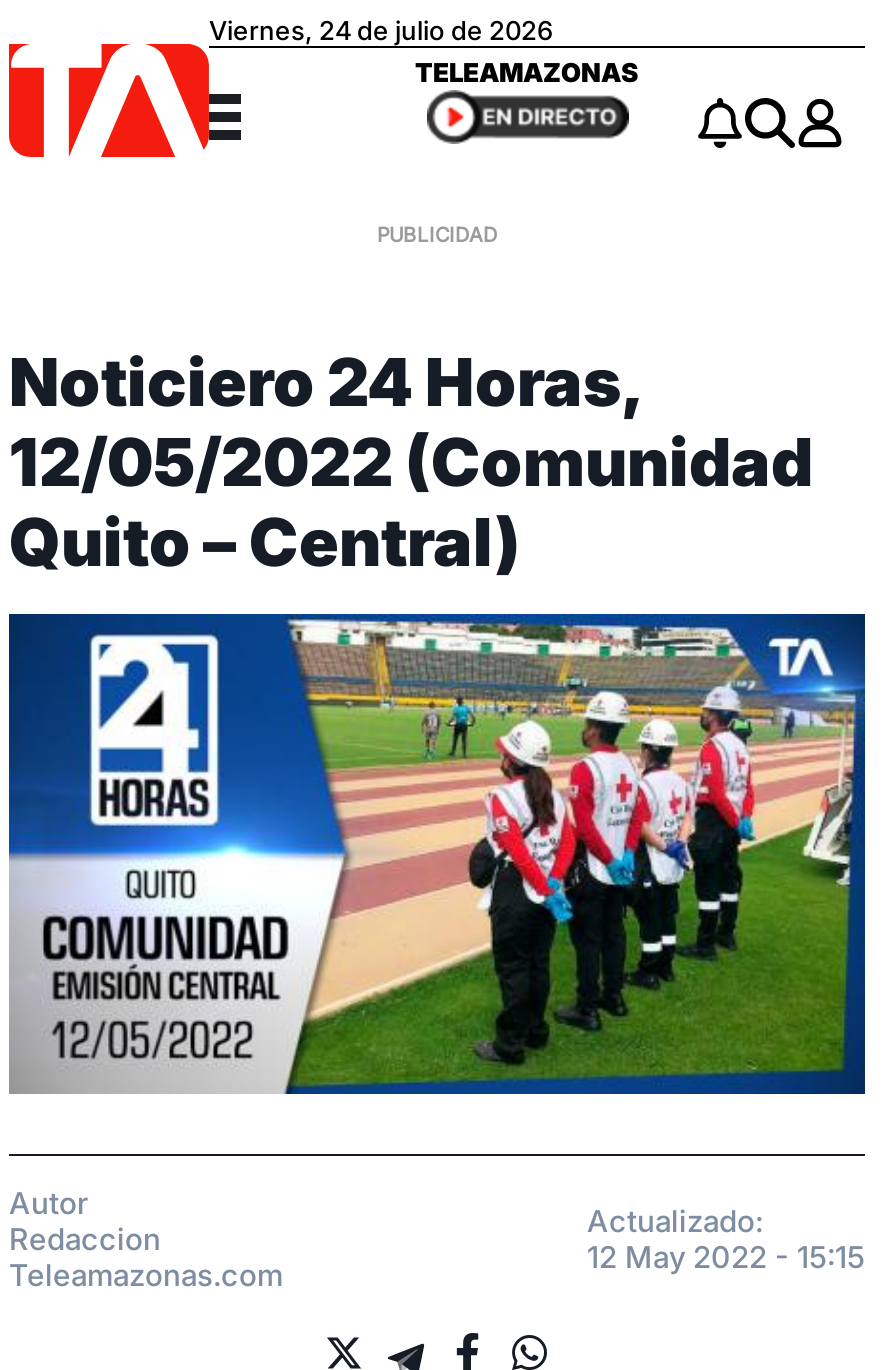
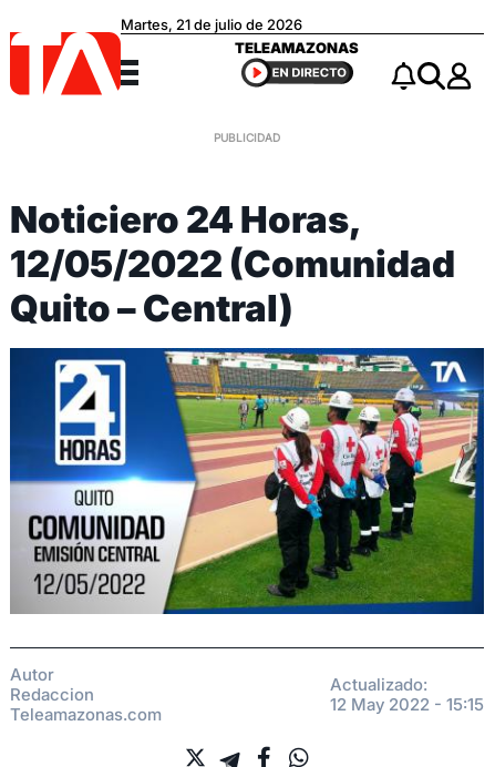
- Viernes, 24 de julio de 2026
+ Martes, 21 de julio de 2026
